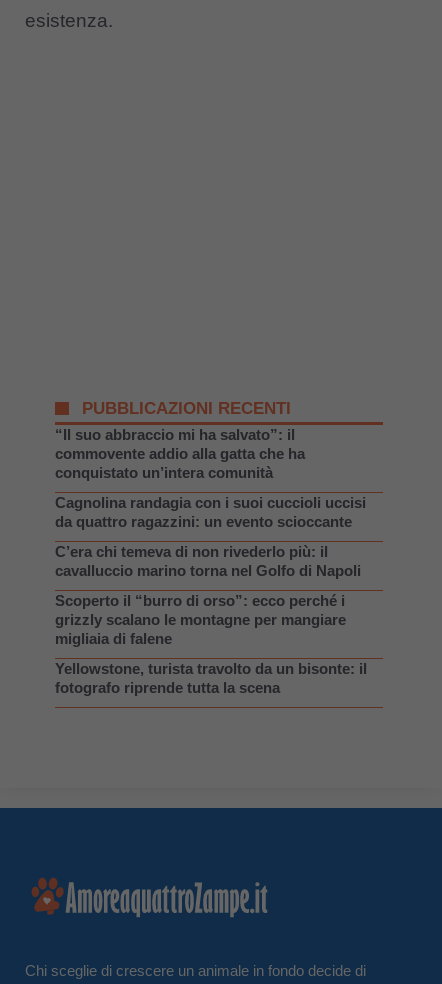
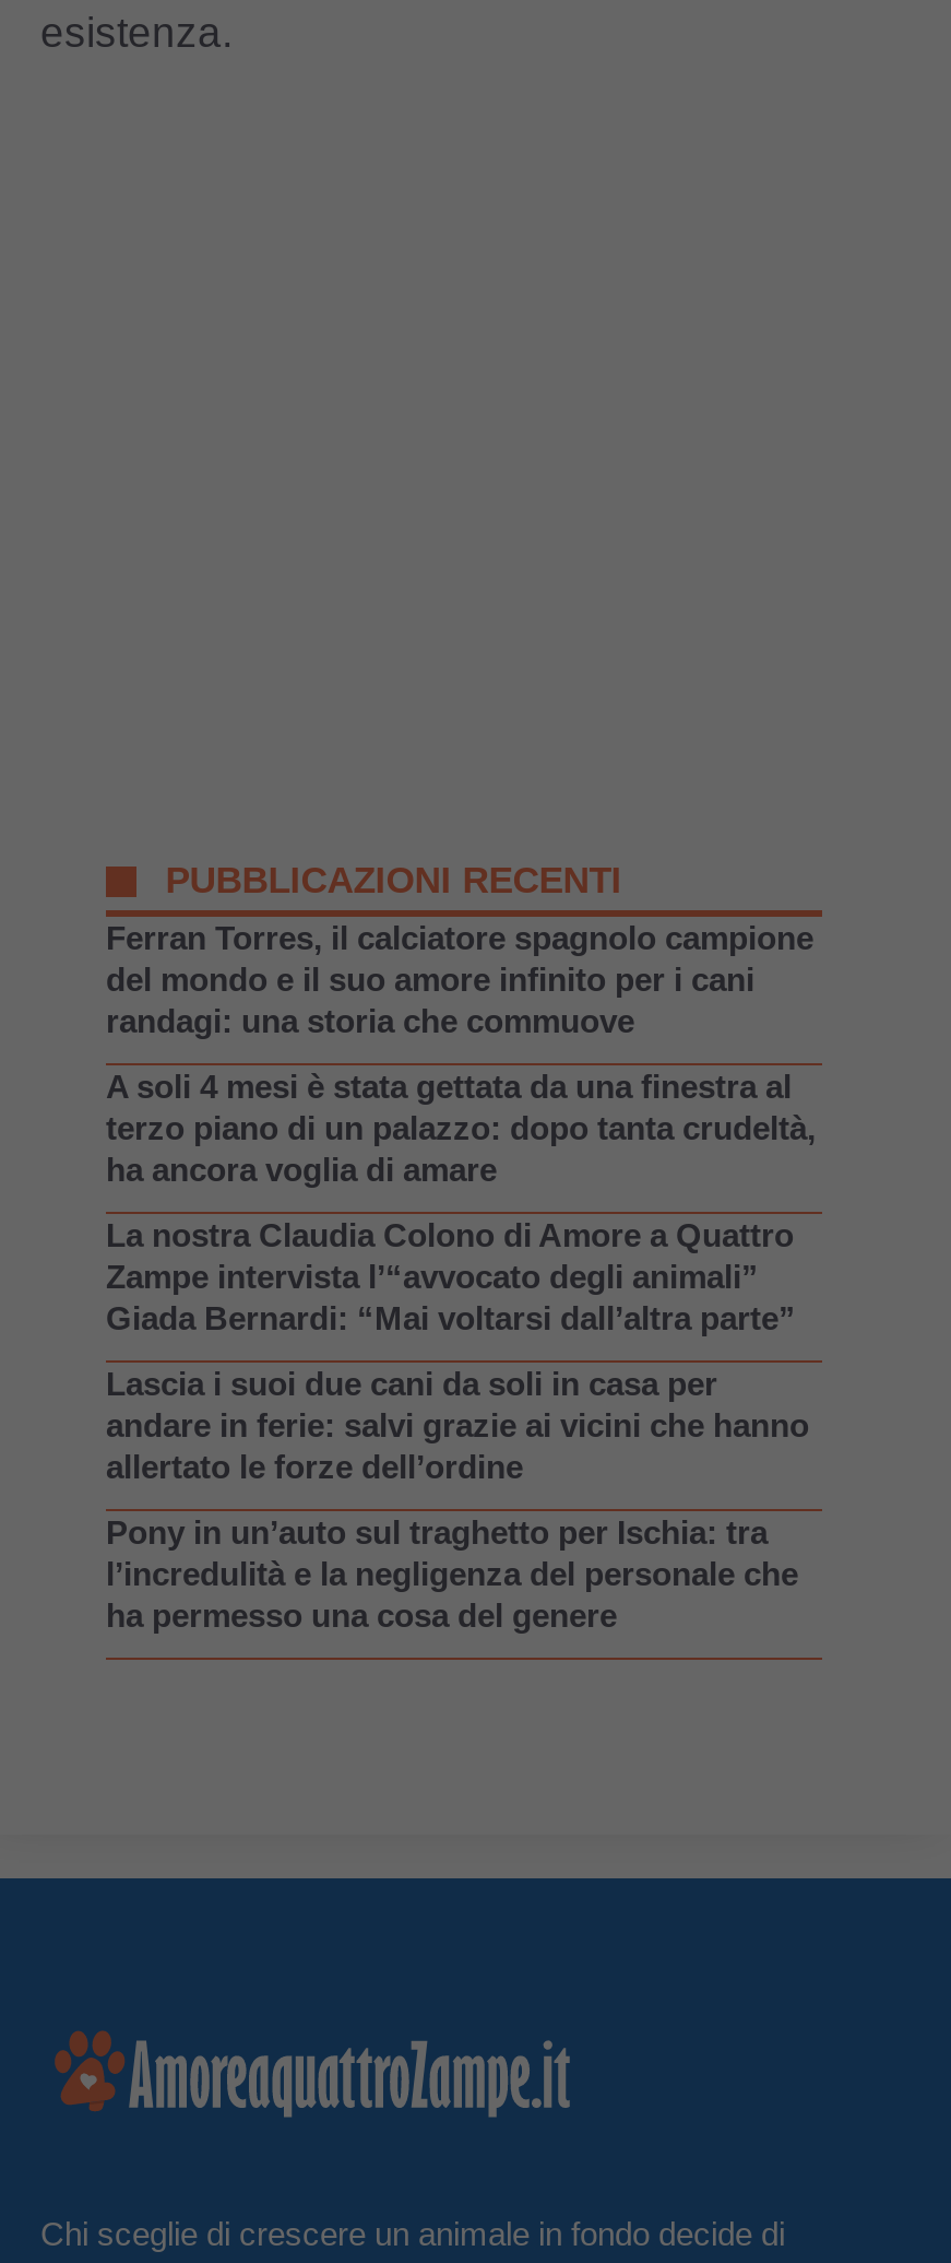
- “Il suo abbraccio mi ha salvato”: il
- commovente addio alla gatta che ha
- conquistato un’intera comunità
+ Ferran Torres, il calciatore spagnolo campione
+ del mondo e il suo amore infinito per i cani
+ randagi: una storia che commuove

- Cagnolina randagia con i suoi cuccioli uccisi
- da quattro ragazzini: un evento scioccante
+ A soli 4 mesi è stata gettata da una finestra al
+ terzo piano di un palazzo: dopo tanta crudeltà,
+ ha ancora voglia di amare

- C’era chi temeva di non rivederlo più: il
- cavalluccio marino torna nel Golfo di Napoli
+ La nostra Claudia Colono di Amore a Quattro
+ Zampe intervista l’“avvocato degli animali”
+ Giada Bernardi: “Mai voltarsi dall’altra parte”

- Scoperto il “burro di orso”: ecco perché i
- grizzly scalano le montagne per mangiare
- migliaia di falene
+ Lascia i suoi due cani da soli in casa per
+ andare in ferie: salvi grazie ai vicini che hanno
+ allertato le forze dell’ordine

- Yellowstone, turista travolto da un bisonte: il
- fotografo riprende tutta la scena
+ Pony in un’auto sul traghetto per Ischia: tra
+ l’incredulità e la negligenza del personale che
+ ha permesso una cosa del genere
